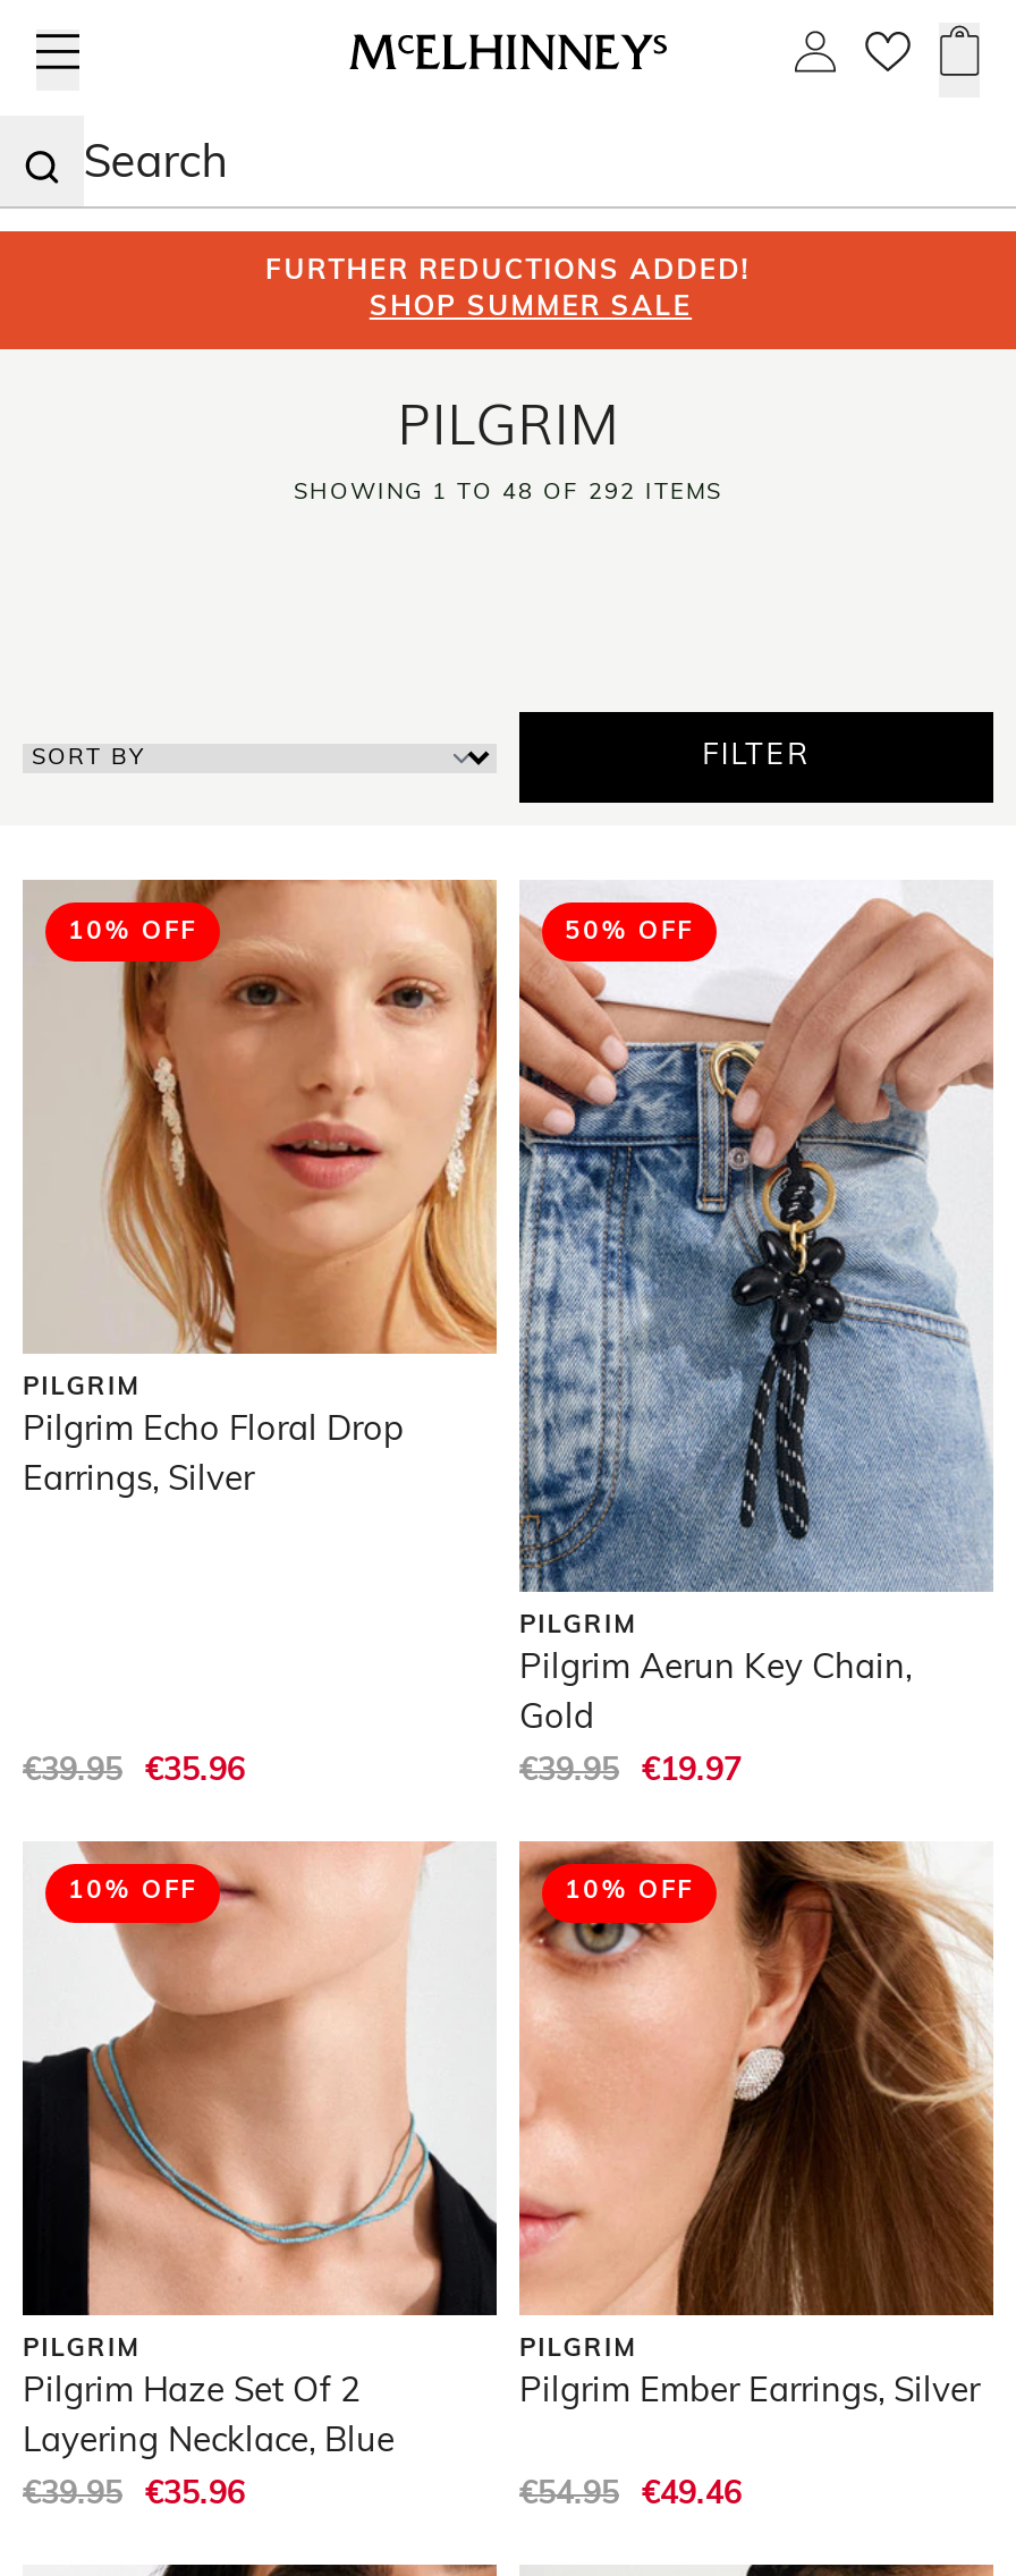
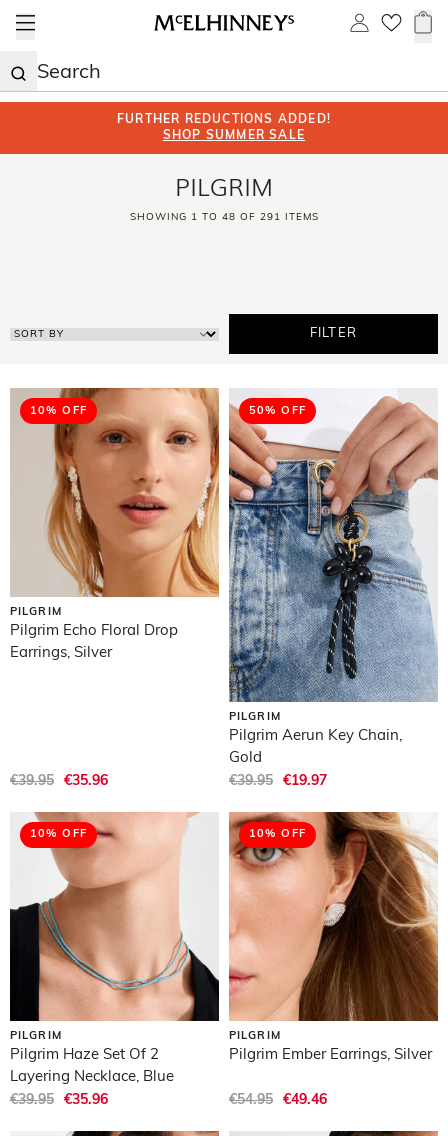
- SHOWING 1 TO 48 OF 292 ITEMS
+ SHOWING 1 TO 48 OF 291 ITEMS
